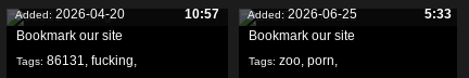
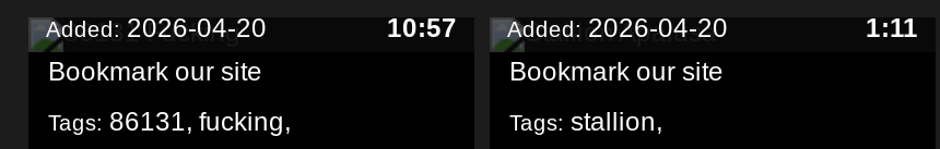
- Added: 2026-06-25
- 5:33
+ Added: 2026-04-20
+ 1:11

- Tags: zoo, porn,
+ Tags: stallion,
